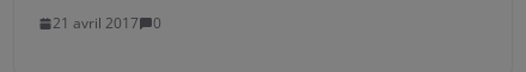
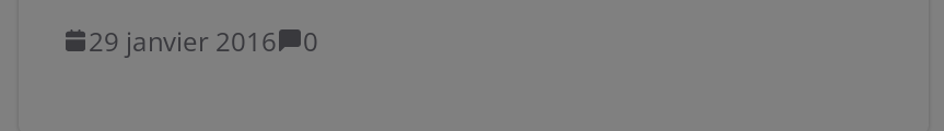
- 21 avril 2017 0
+ 29 janvier 2016 0
